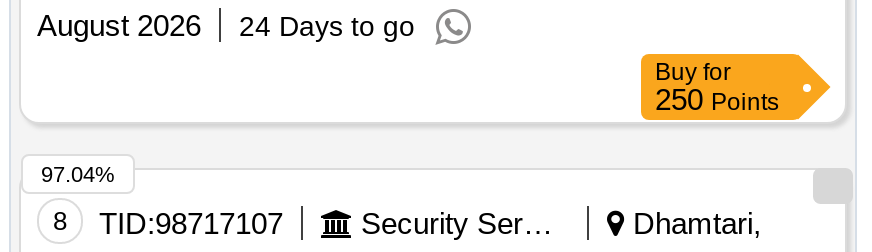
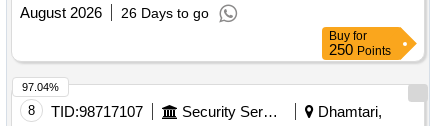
- August 2026 24 Days to go
+ August 2026 26 Days to go
